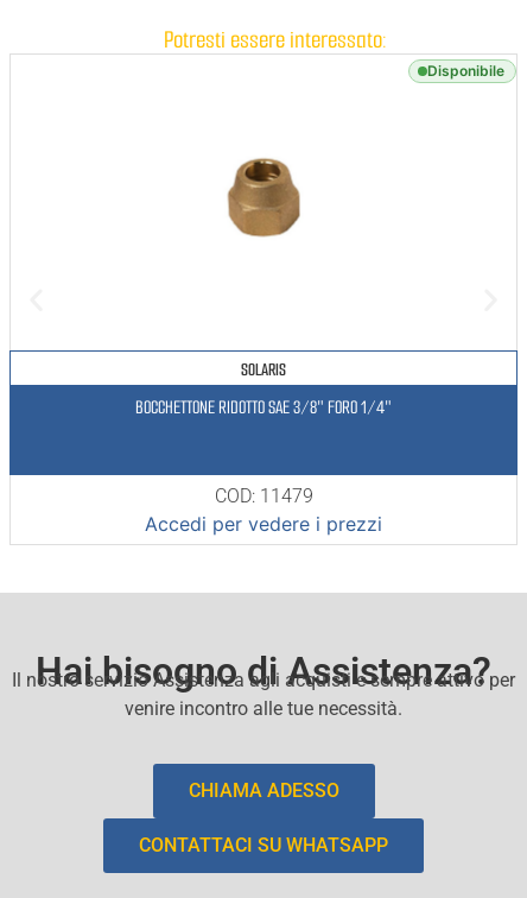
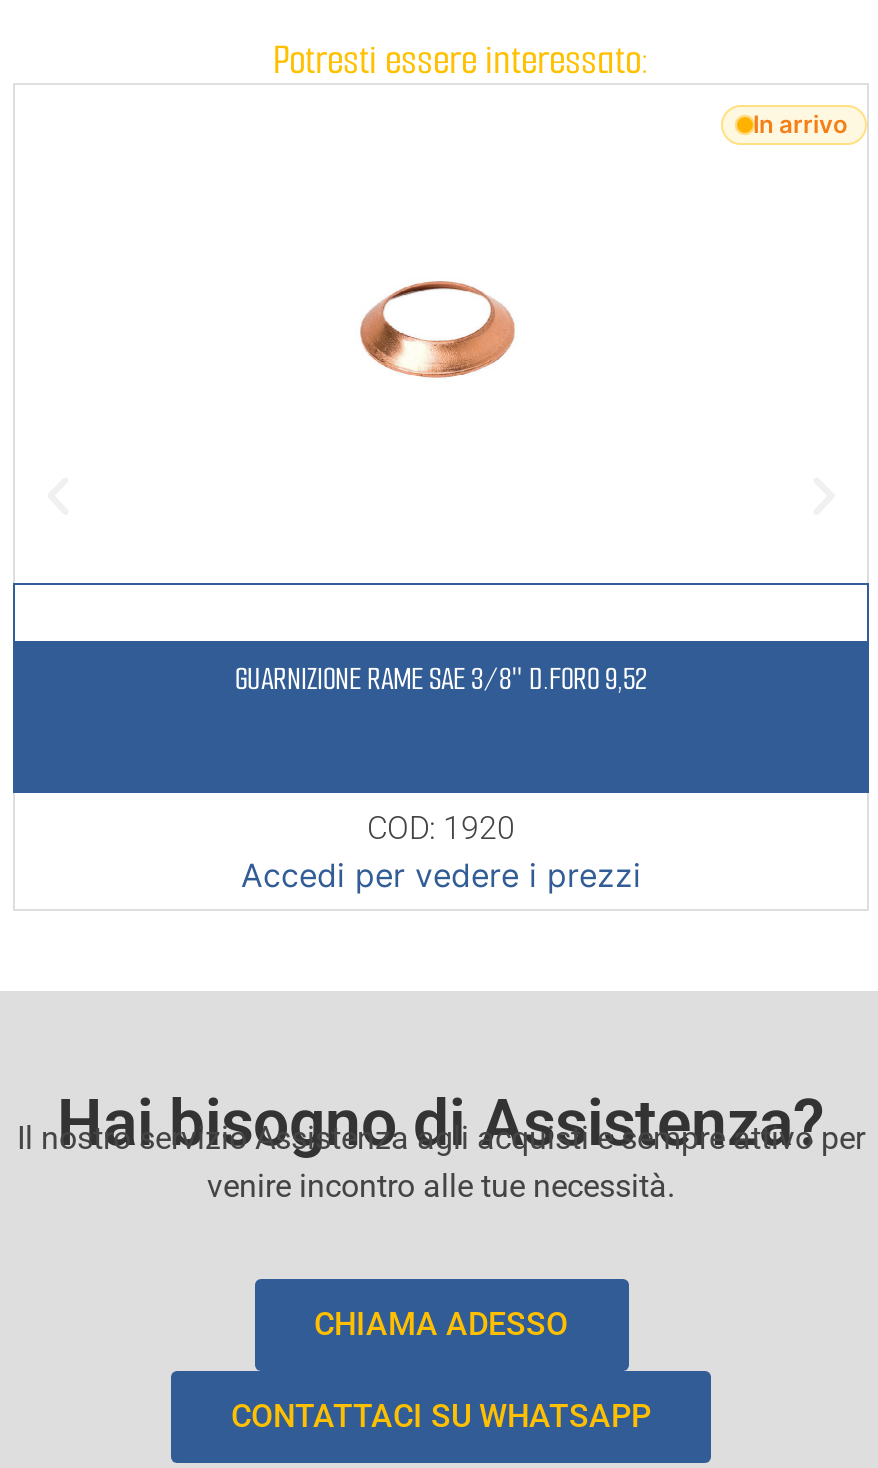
- Disponibile
+ In arrivo

- [image]
+ [image]

- SOLARIS
- BOCCHETTONE RIDOTTO SAE 3/8″ FORO 1/4″
+ GUARNIZIONE RAME SAE 3/8″ D.FORO 9,52

- COD: 11479
+ COD: 1920
